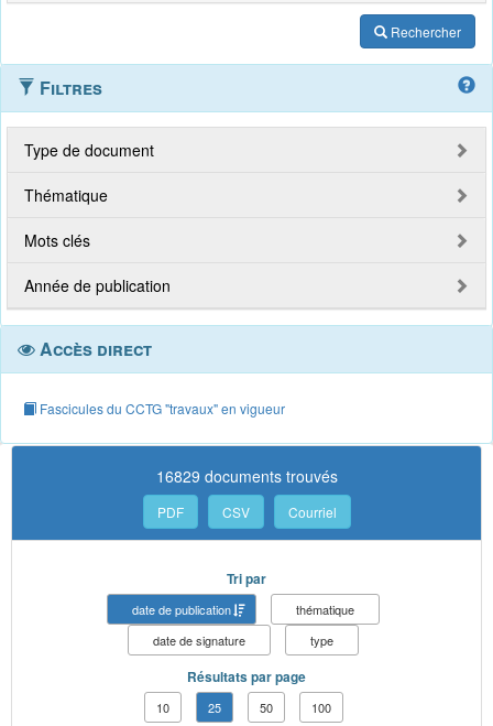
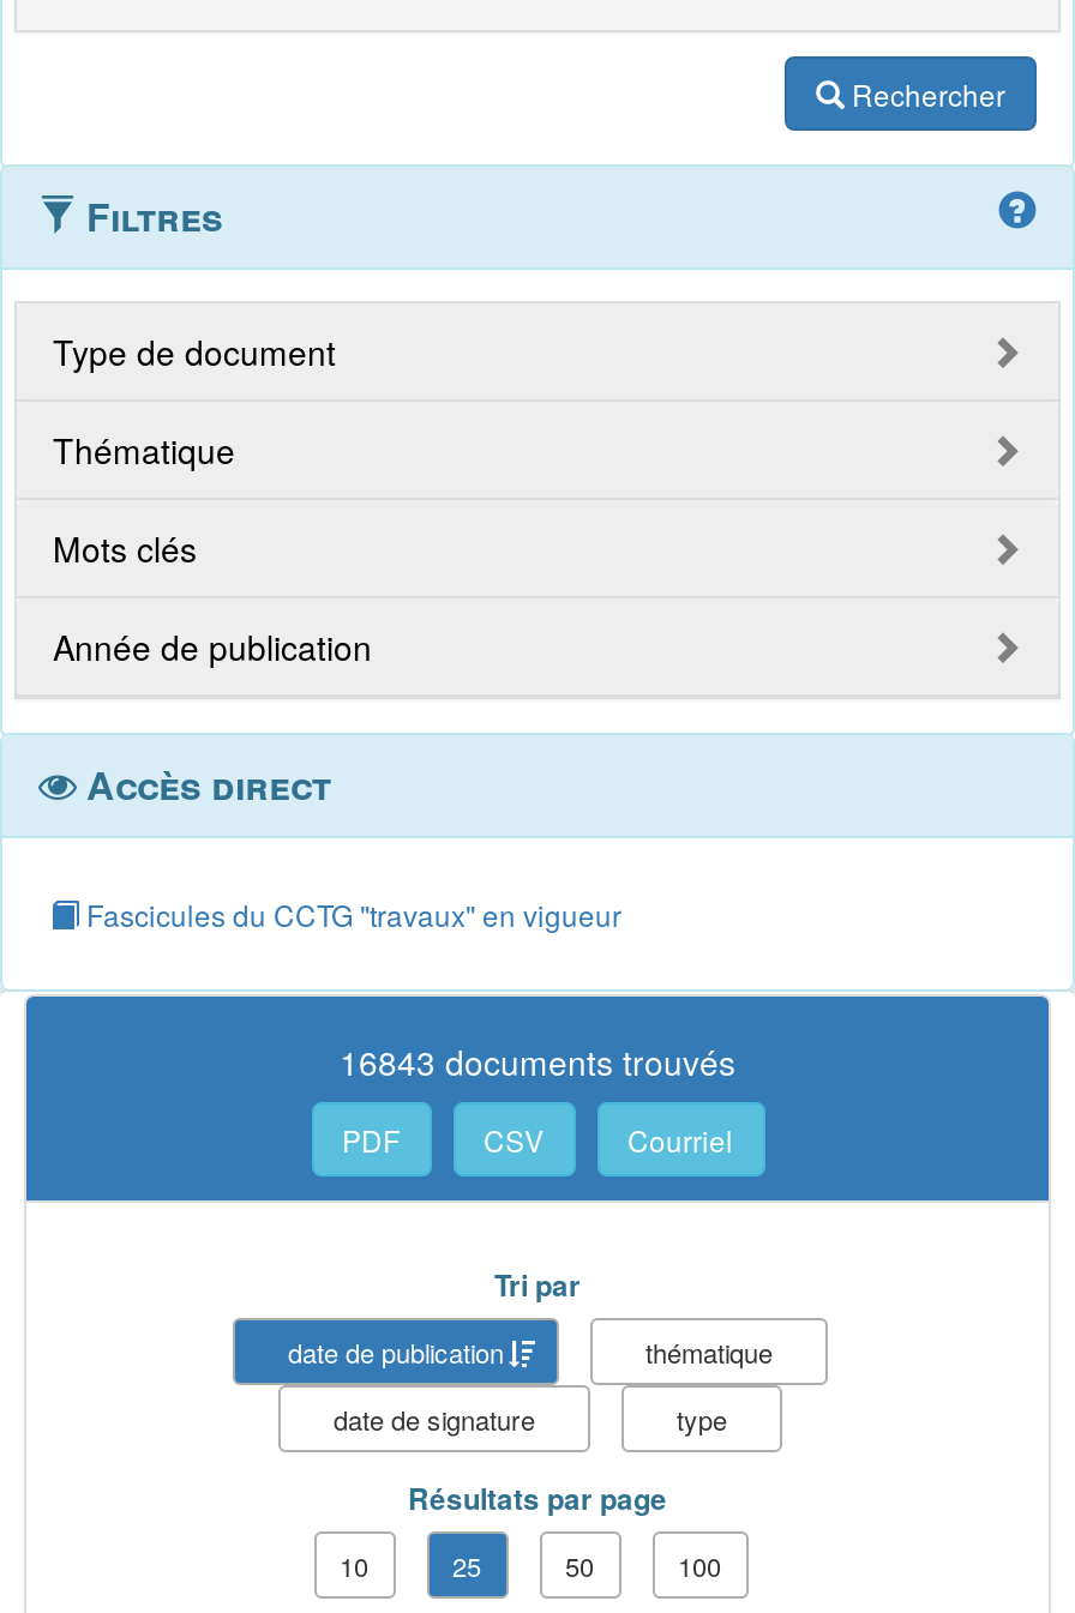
- 16829 documents trouvés
+ 16843 documents trouvés
